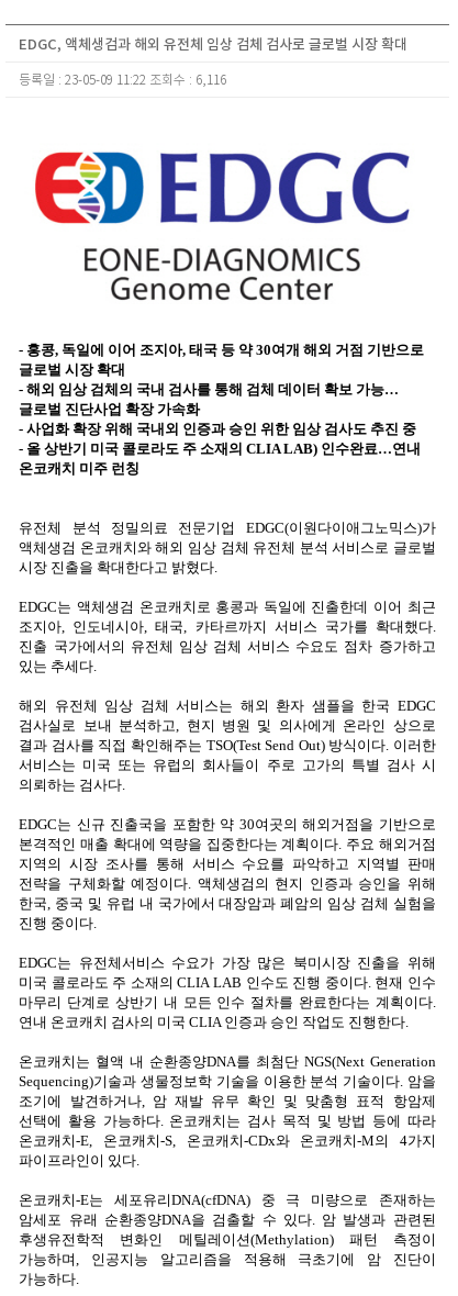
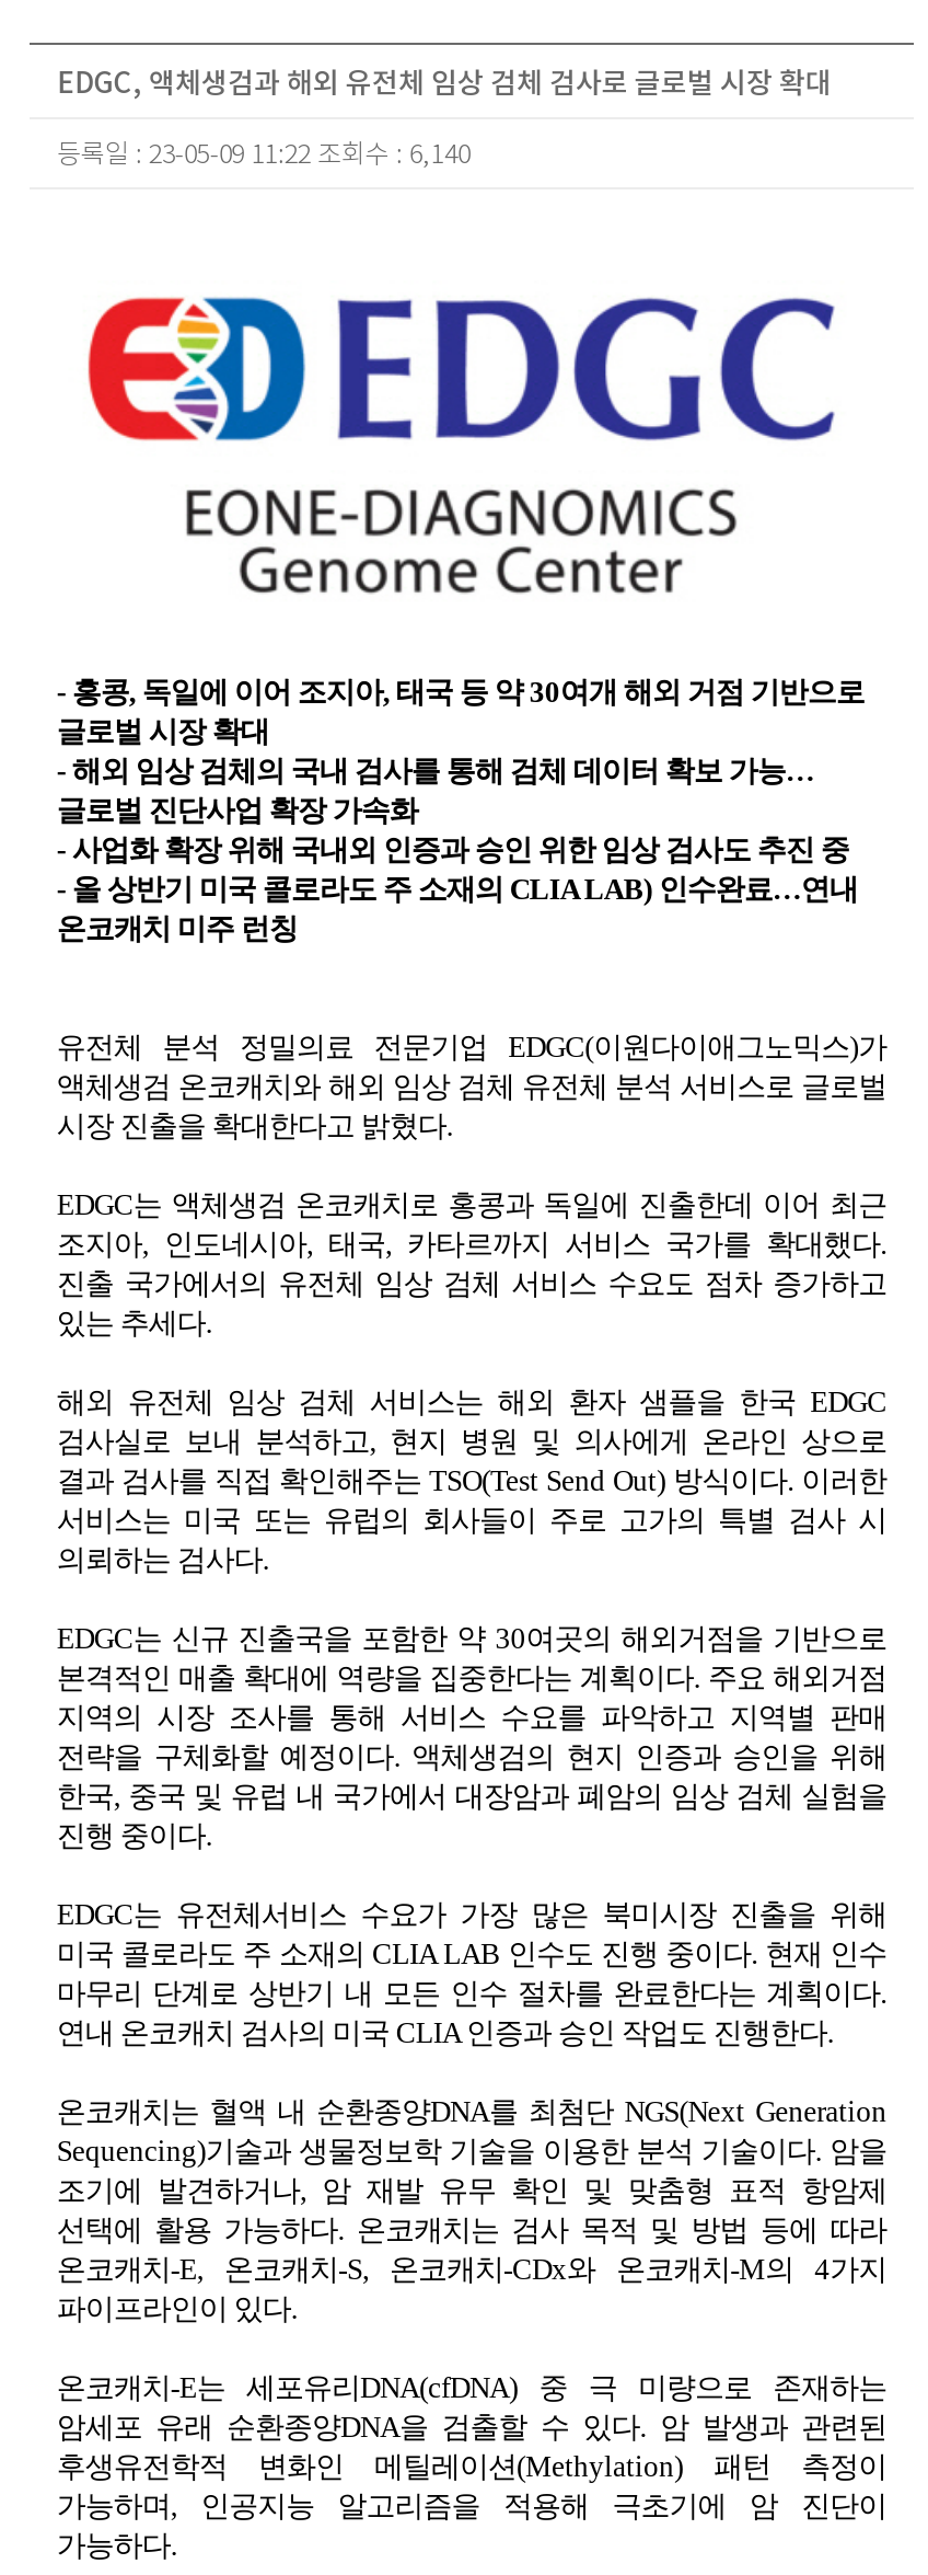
- 등록일 : 23-05-09 11:22 조회수 : 6,116
+ 등록일 : 23-05-09 11:22 조회수 : 6,140
